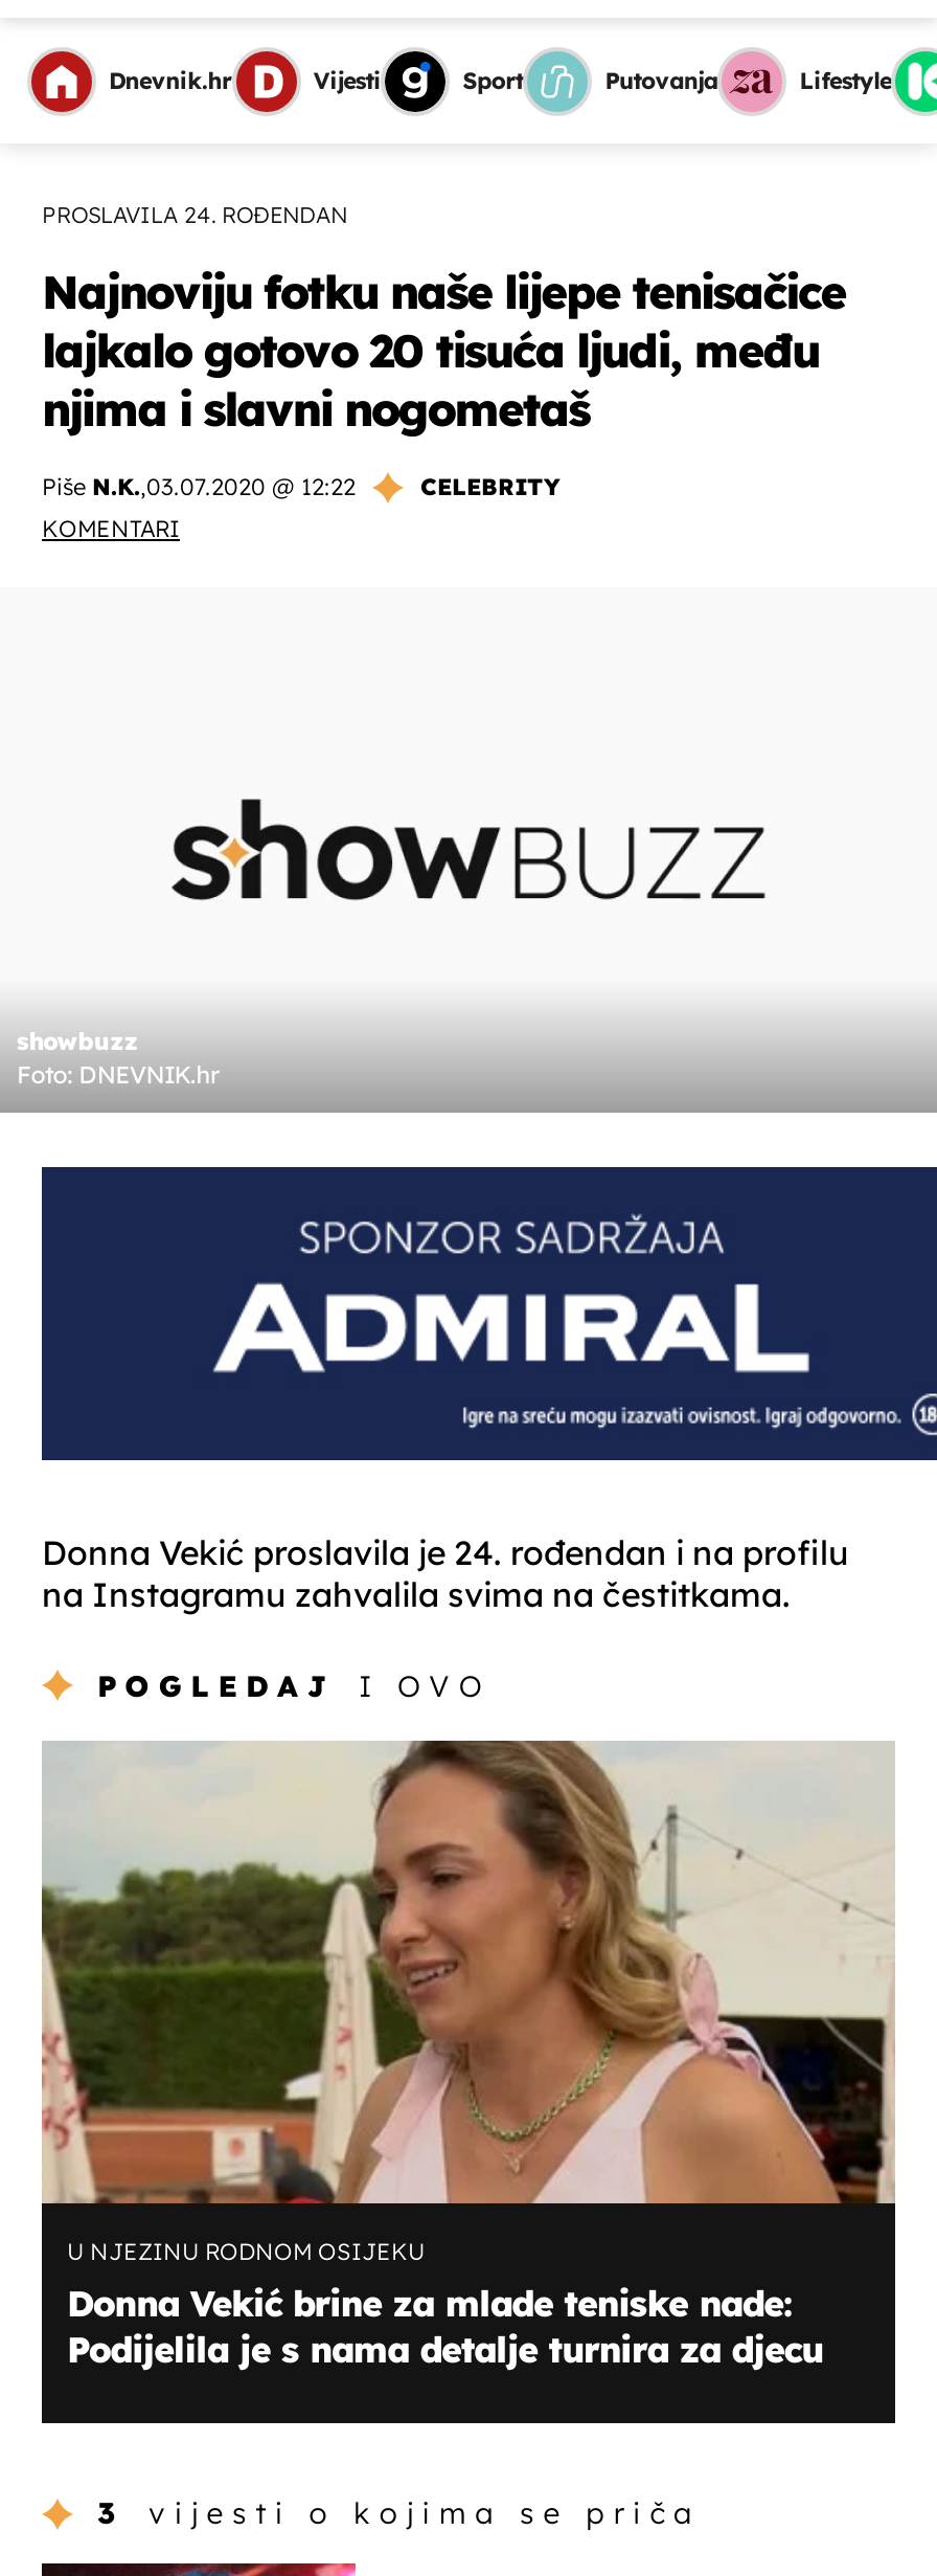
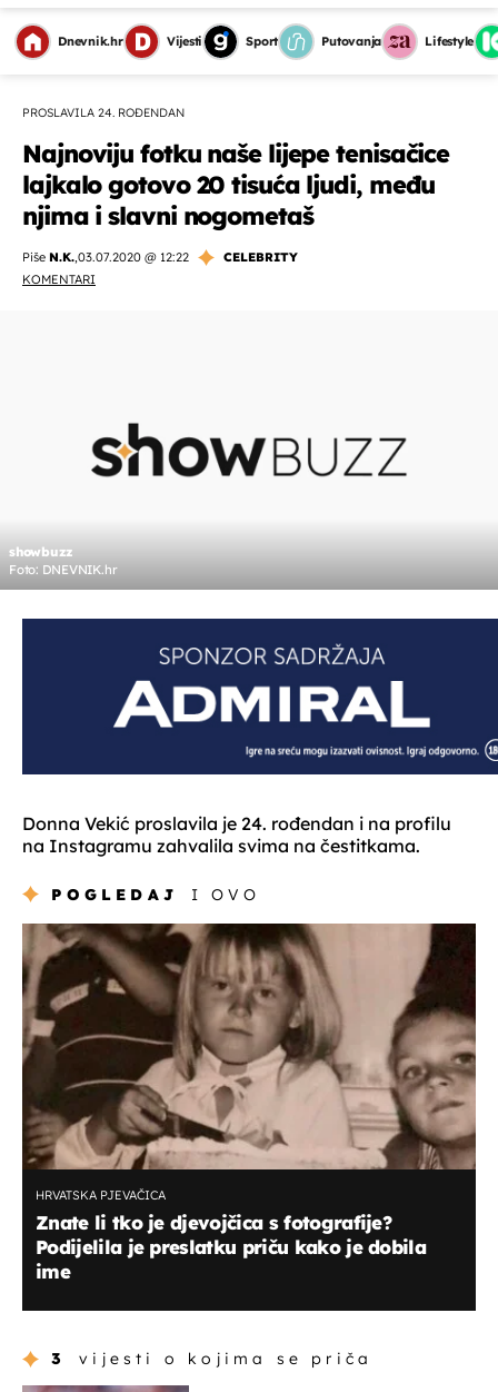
- [image]
- U NJEZINU RODNOM OSIJEKU
- Donna Vekić brine za mlade teniske nade:
- Podijelila je s nama detalje turnira za djecu
+ [image]
+ HRVATSKA PJEVAČICA
+ Znate li tko je djevojčica s fotografije?
+ Podijelila je preslatku priču kako je dobila
+ ime
